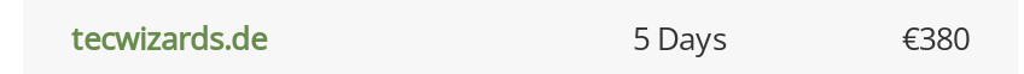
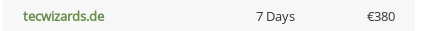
- 5 Days
+ 7 Days
